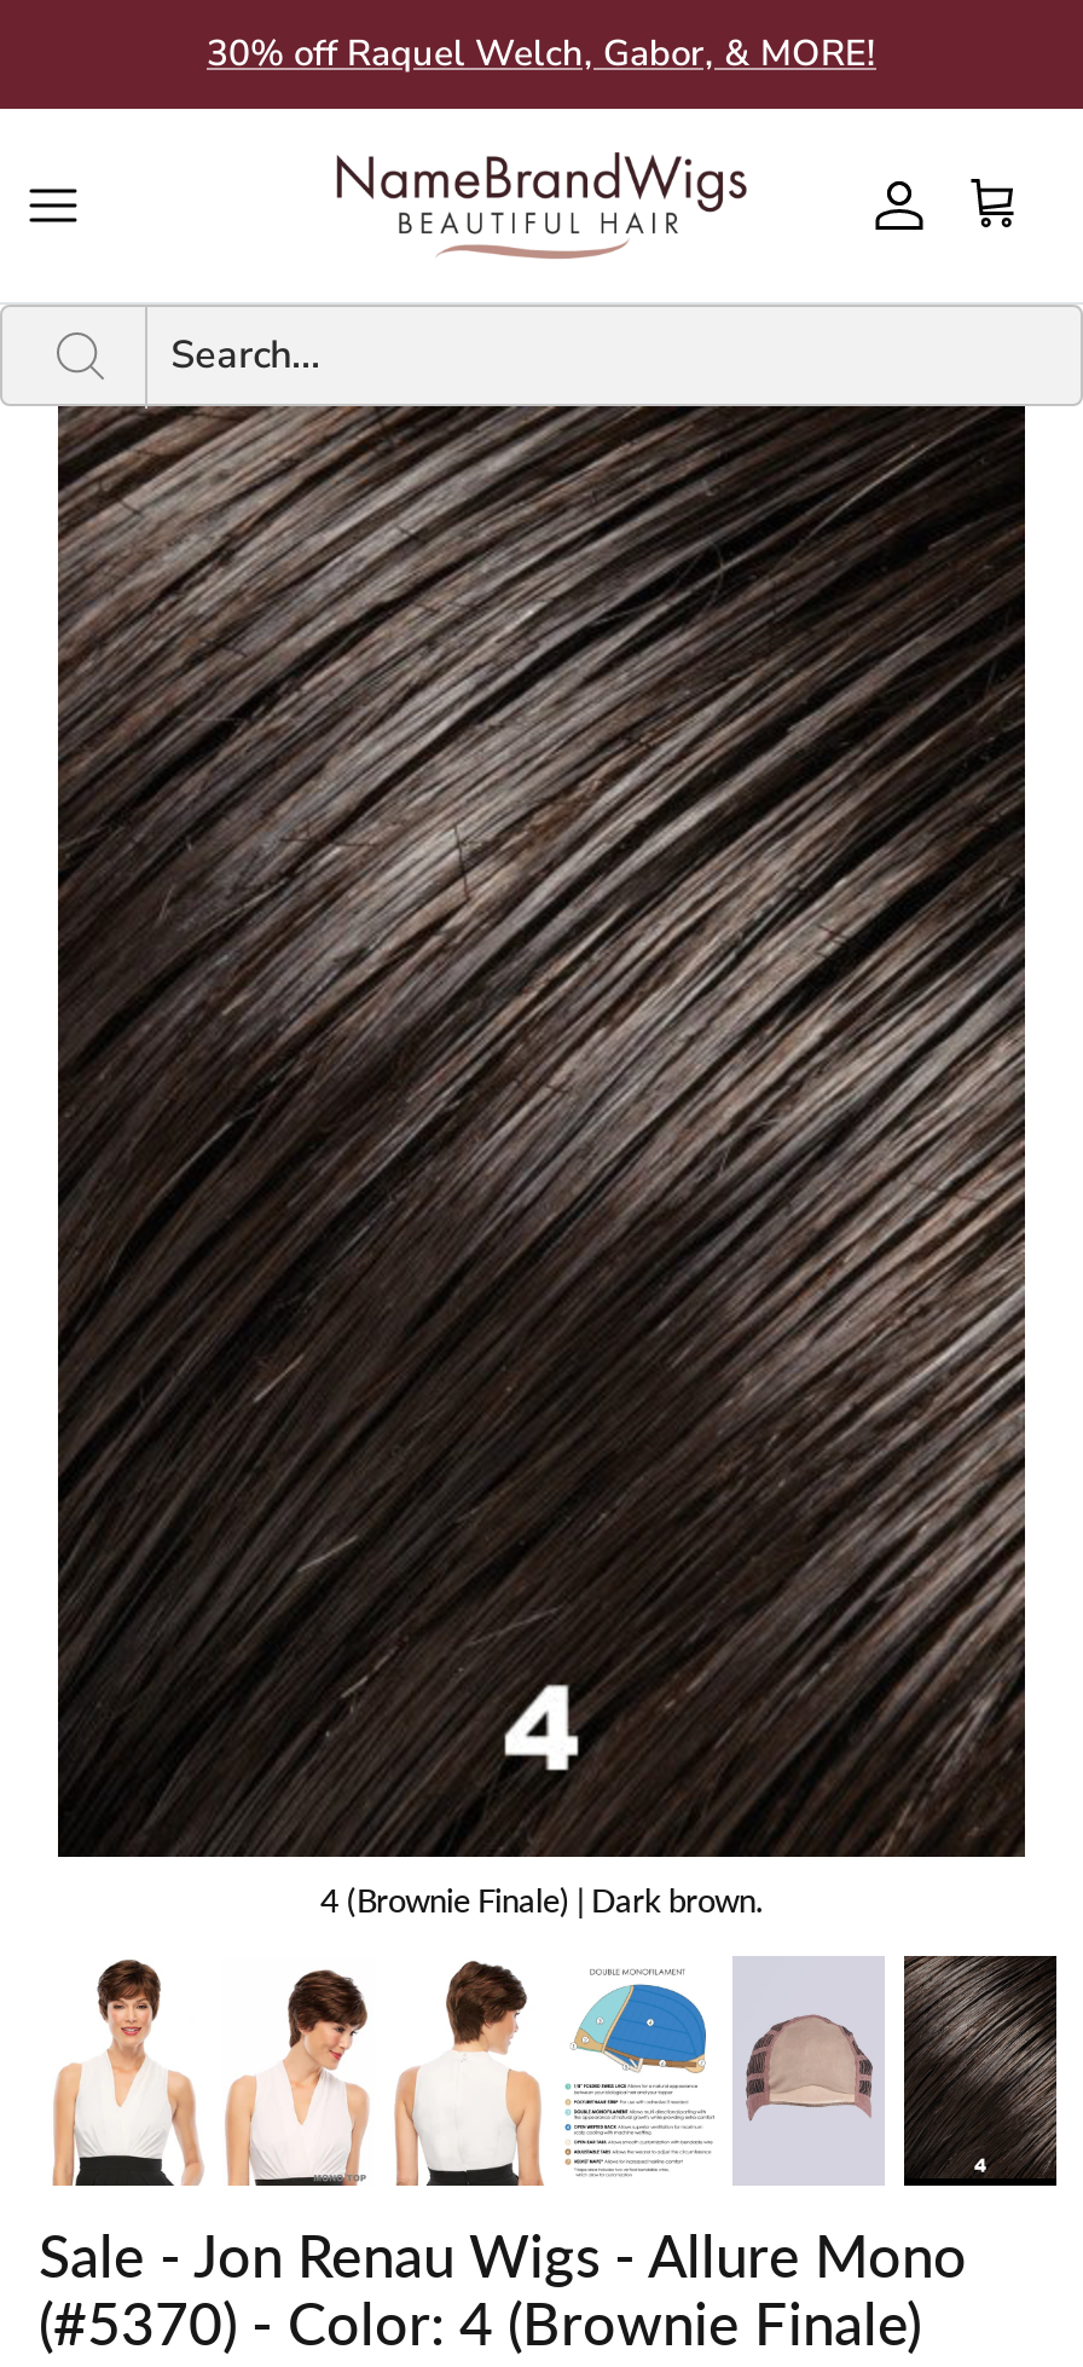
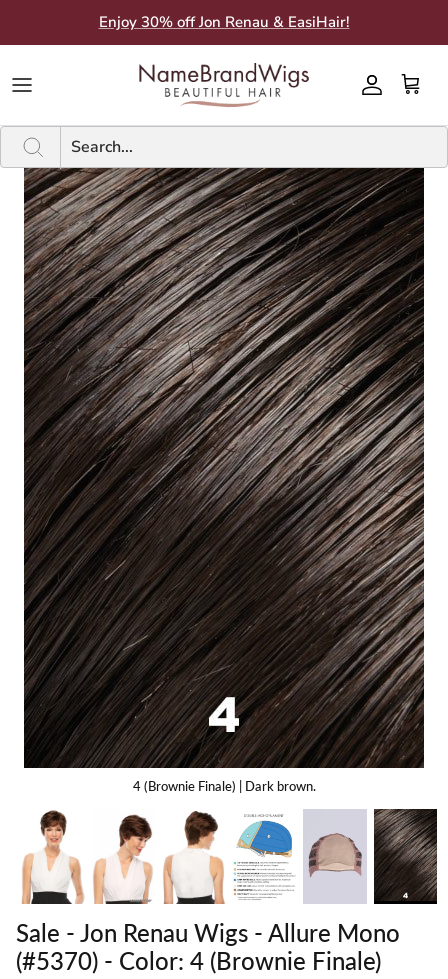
- 30% off Raquel Welch, Gabor, & MORE!
+ Enjoy 30% off Jon Renau & EasiHair!
